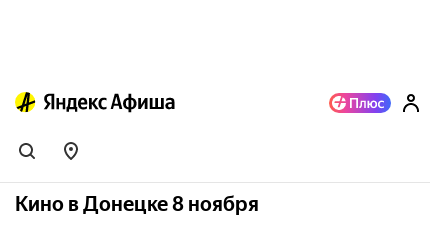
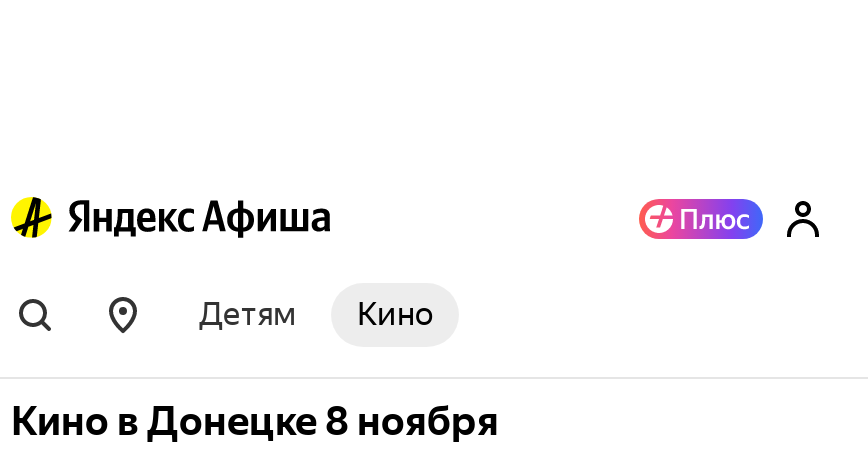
+ Детям
+ Кино
